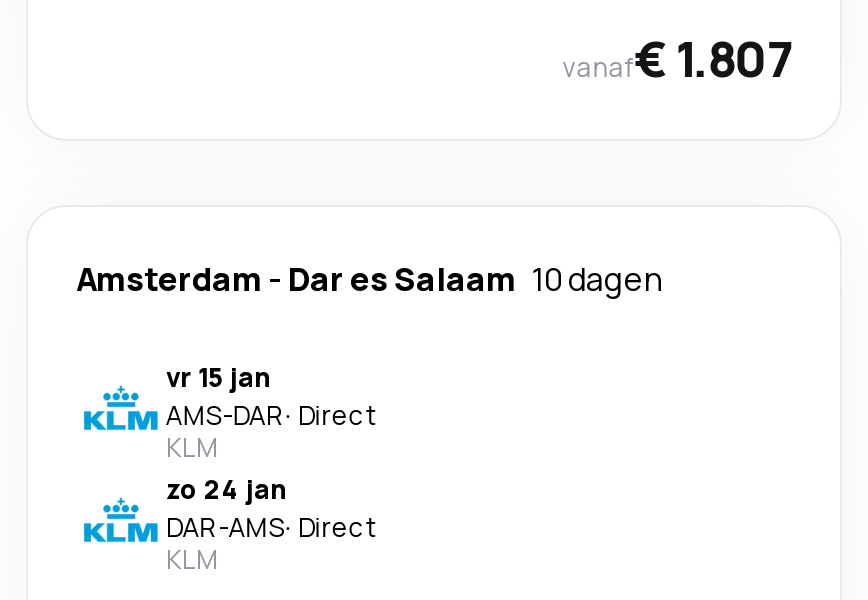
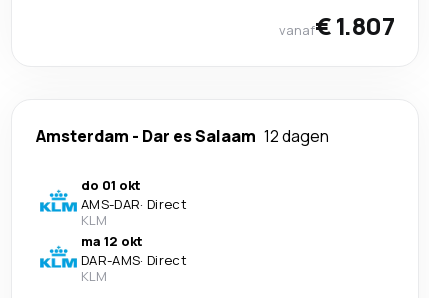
- Amsterdam - Dar es Salaam 10 dagen
+ Amsterdam - Dar es Salaam 12 dagen

- vr 15 jan
+ do 01 okt

- zo 24 jan
+ ma 12 okt
